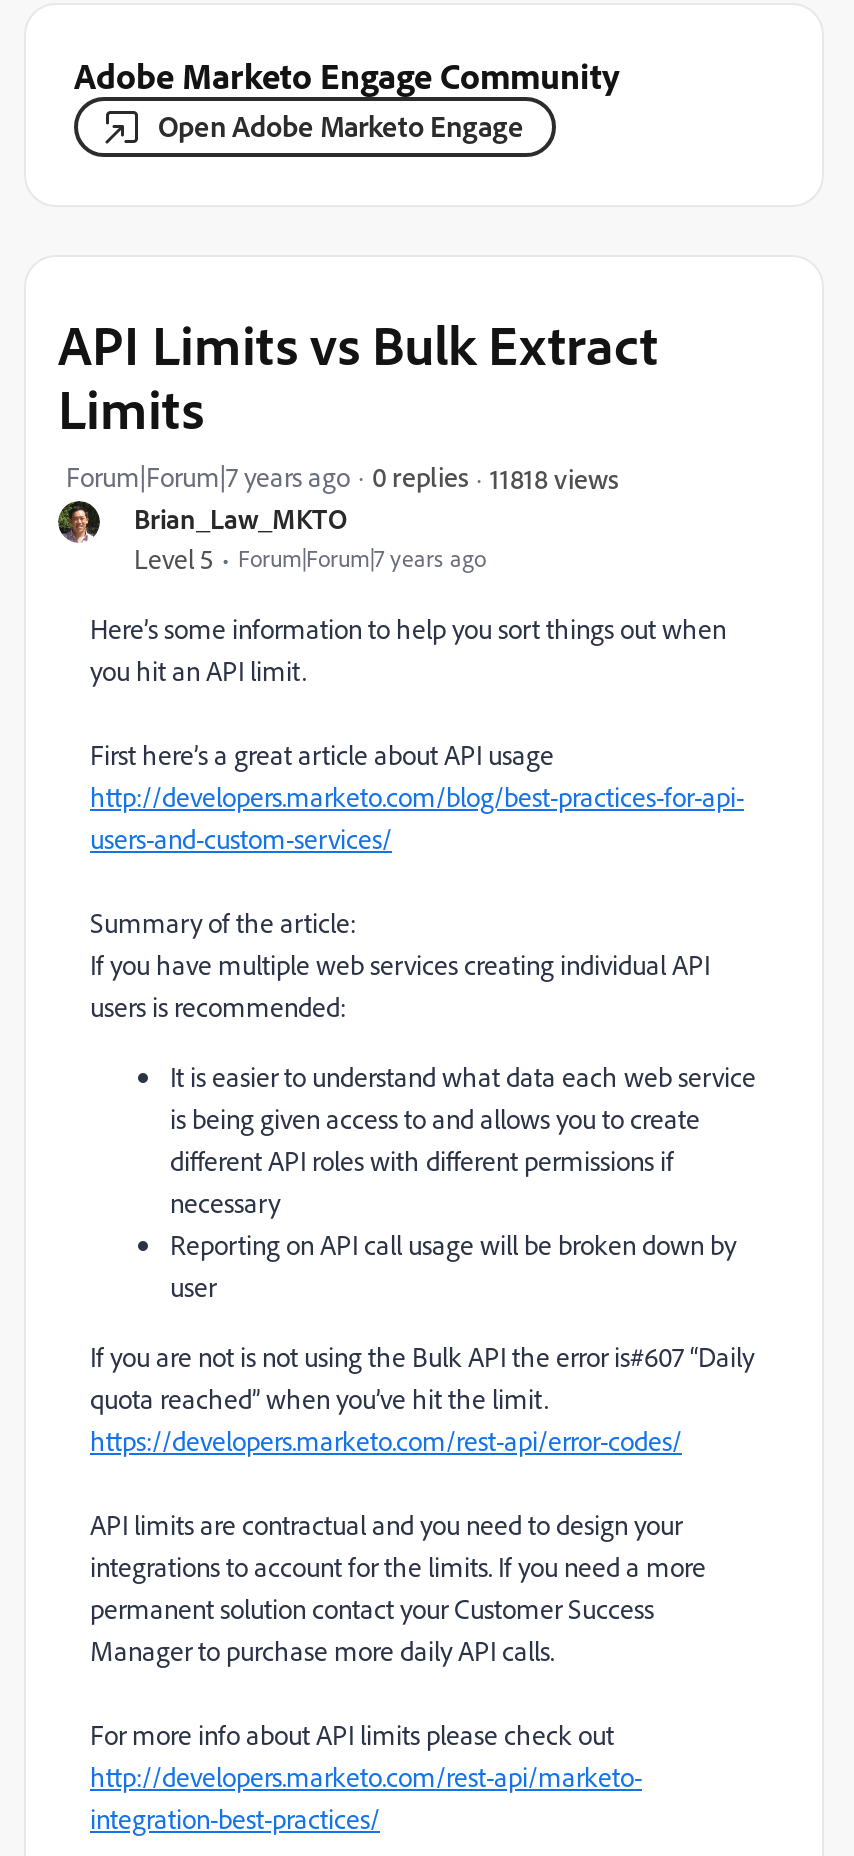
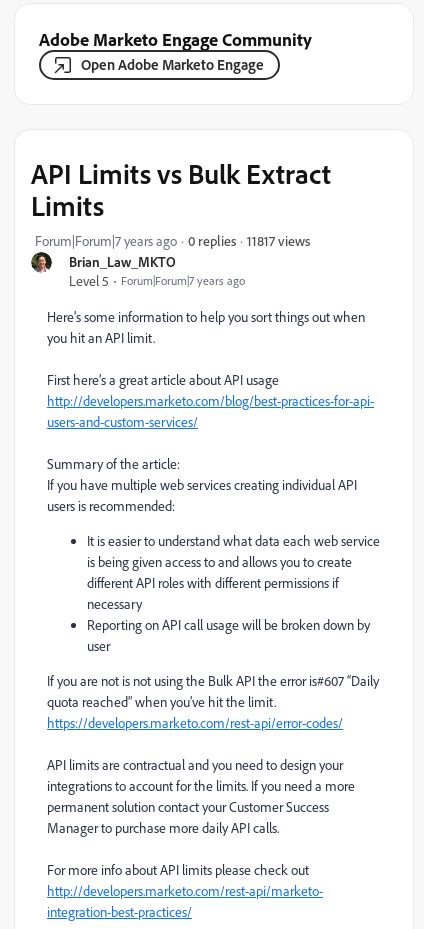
- 11818 views
+ 11817 views
